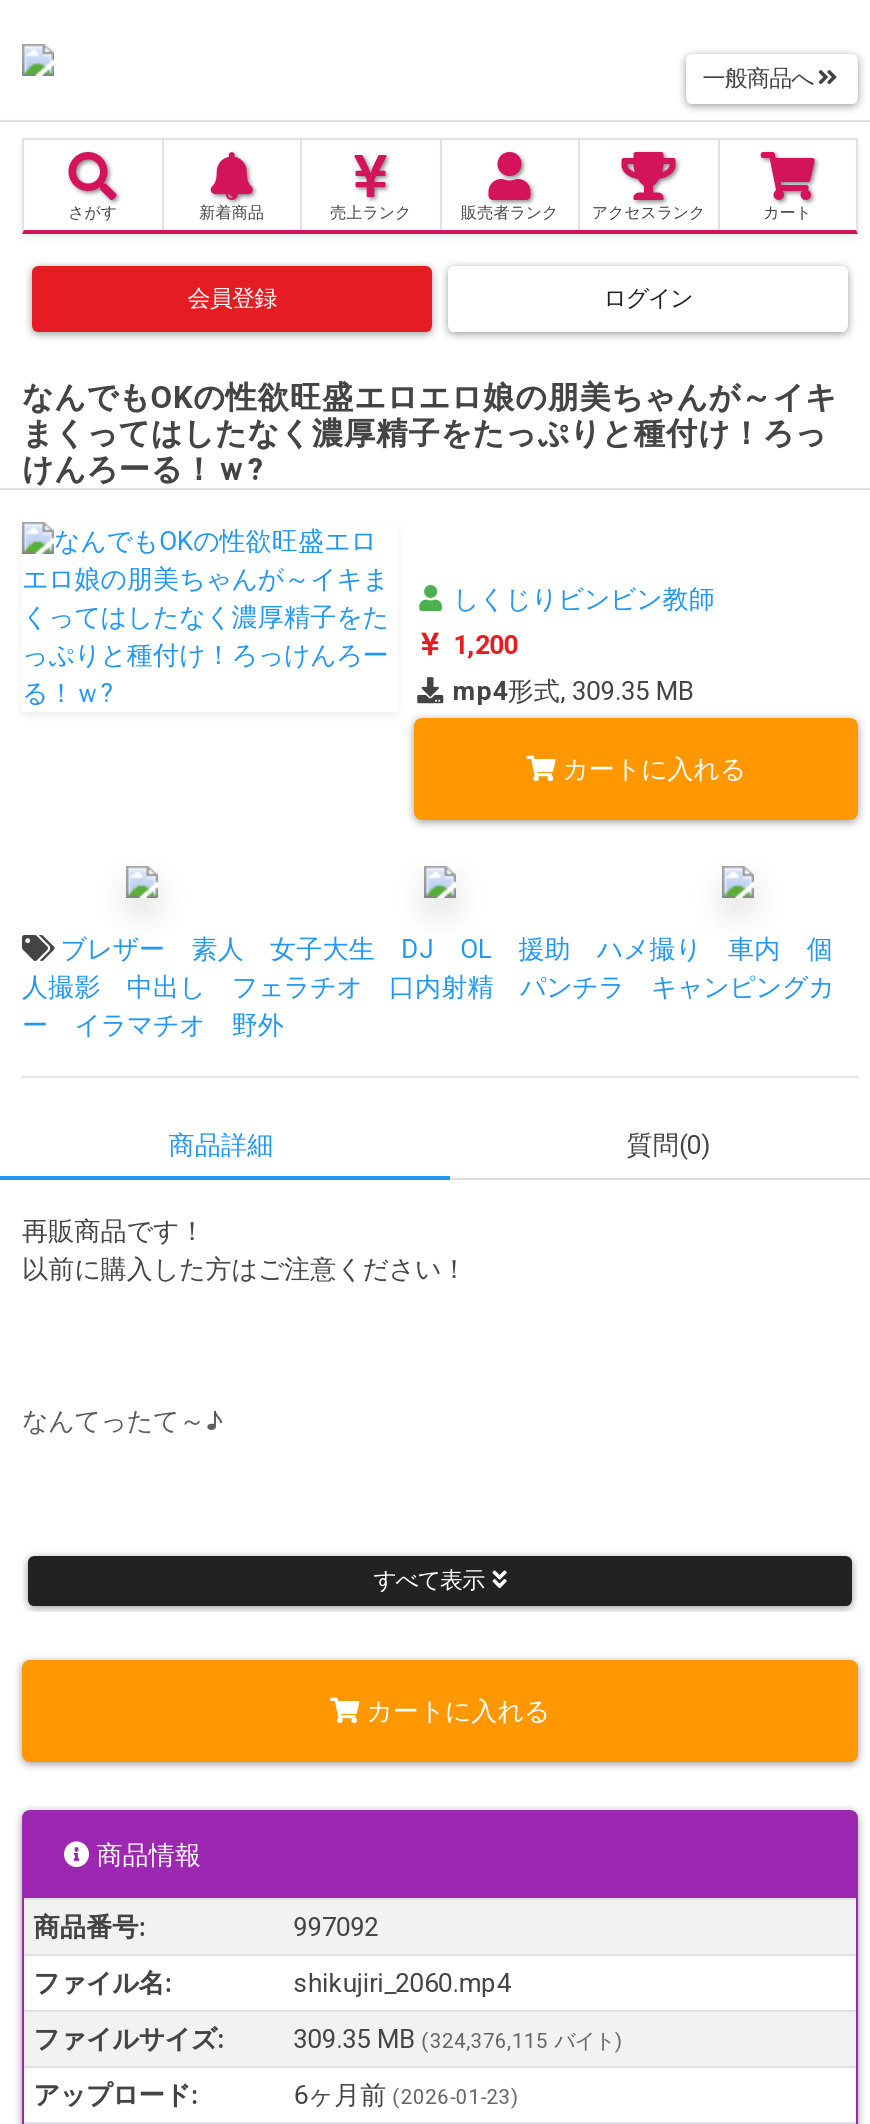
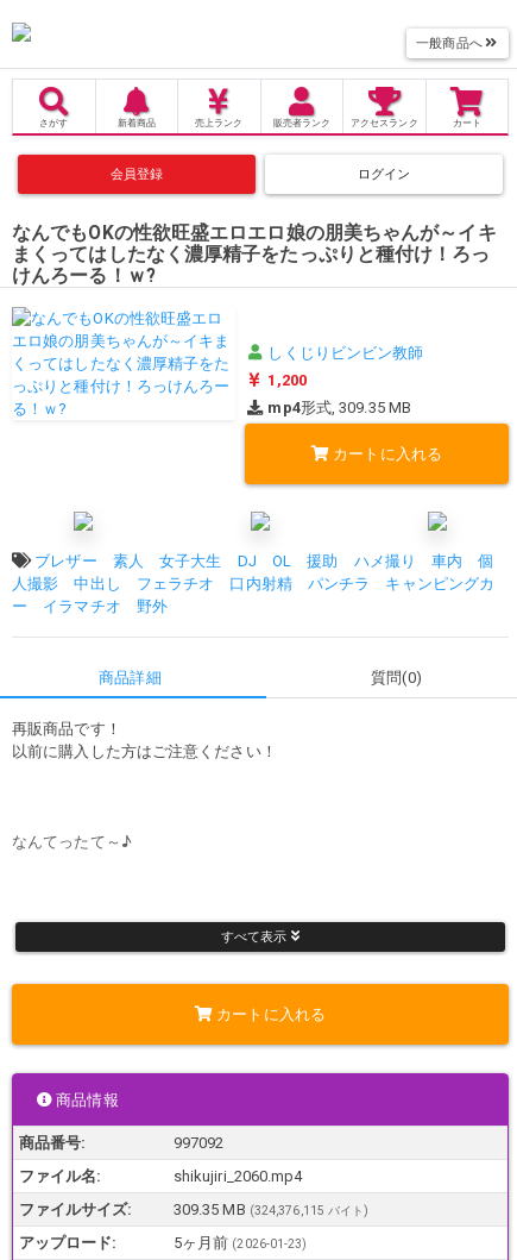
- 6ヶ月前(2026-01-23)
+ 5ヶ月前(2026-01-23)
